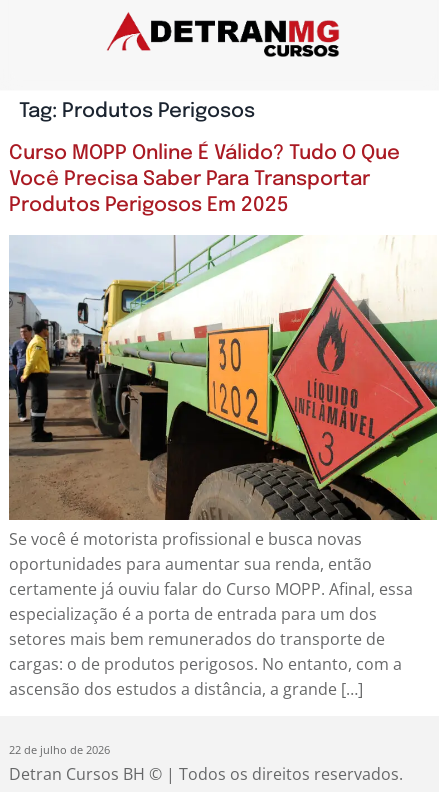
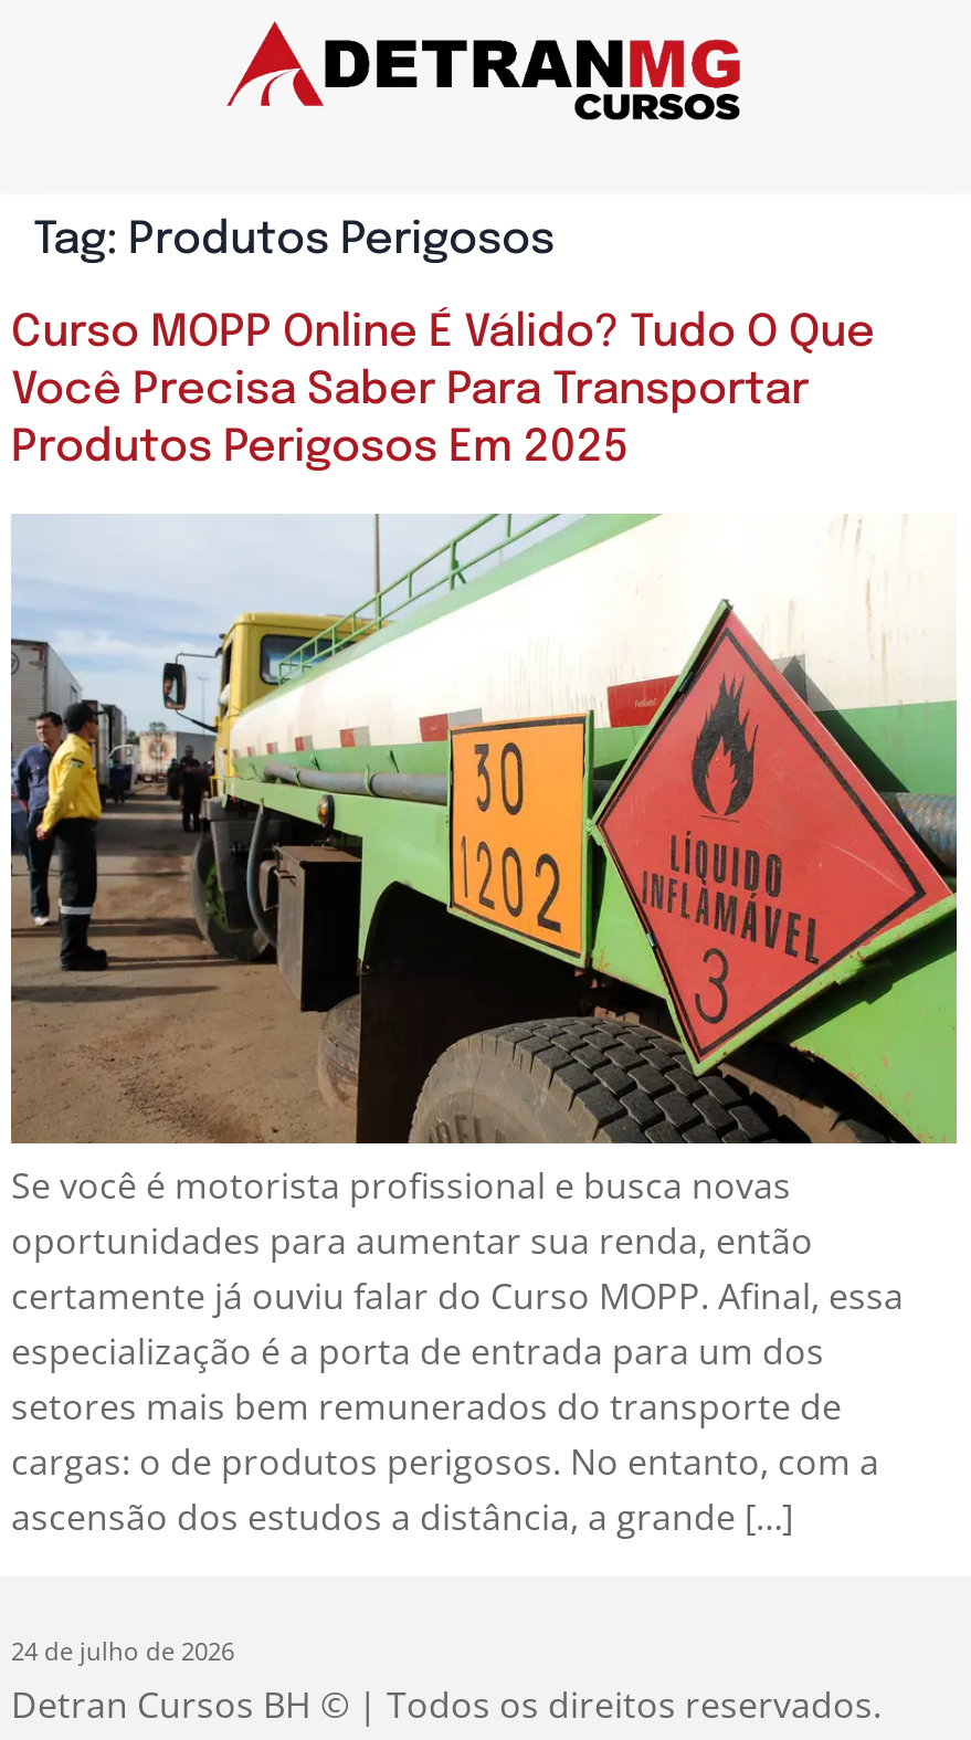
- 22 de julho de 2026
+ 24 de julho de 2026
